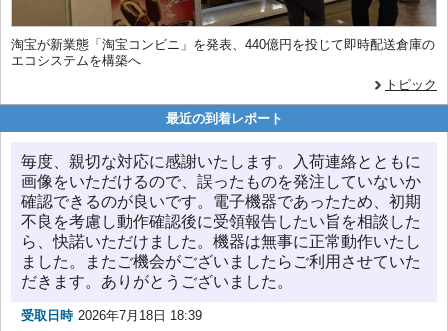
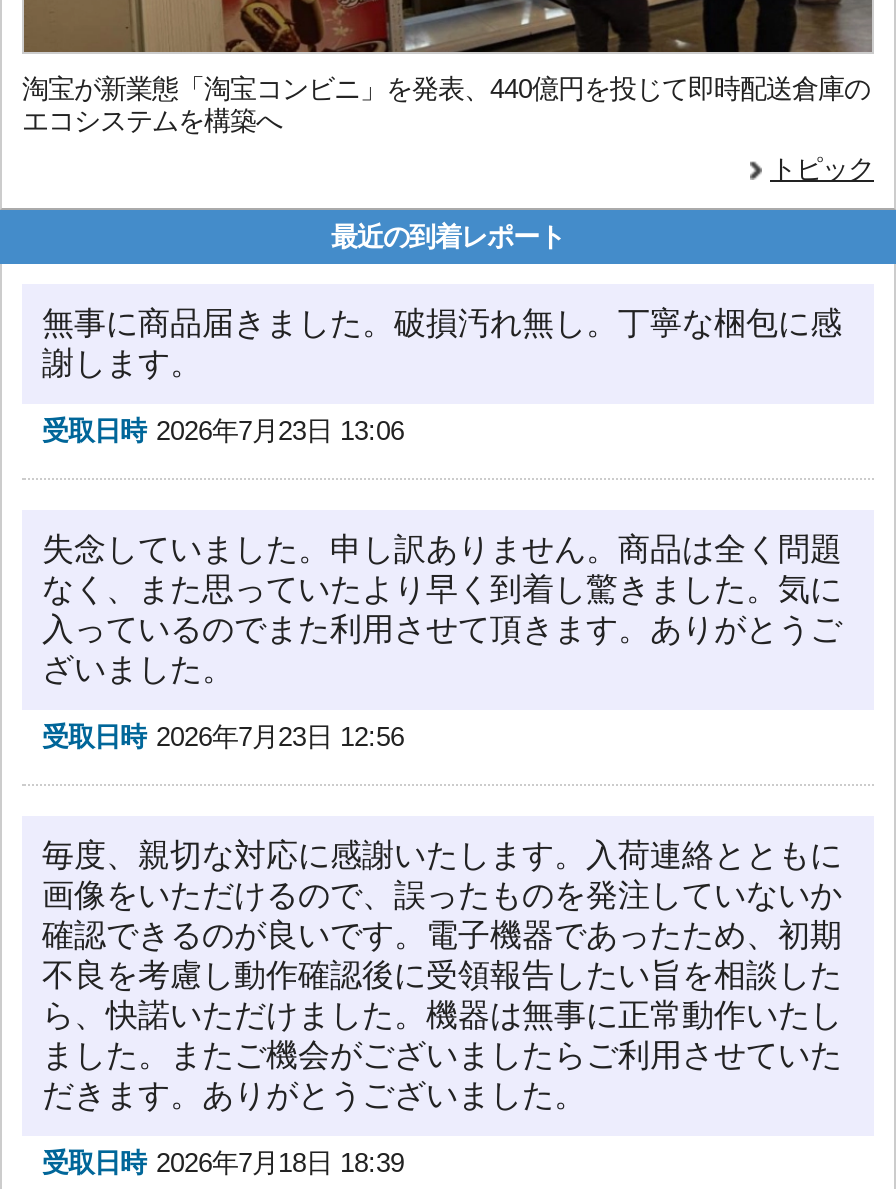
+ 無事に商品届きました。破損汚れ無し。丁寧な梱包に感
+ 謝します。
+ 受取日時 2026年7月23日 13:06

+ 失念していました。申し訳ありません。商品は全く問題
+ なく、また思っていたより早く到着し驚きました。気に
+ 入っているのでまた利用させて頂きます。ありがとうご
+ ざいました。
+ 受取日時 2026年7月23日 12:56
